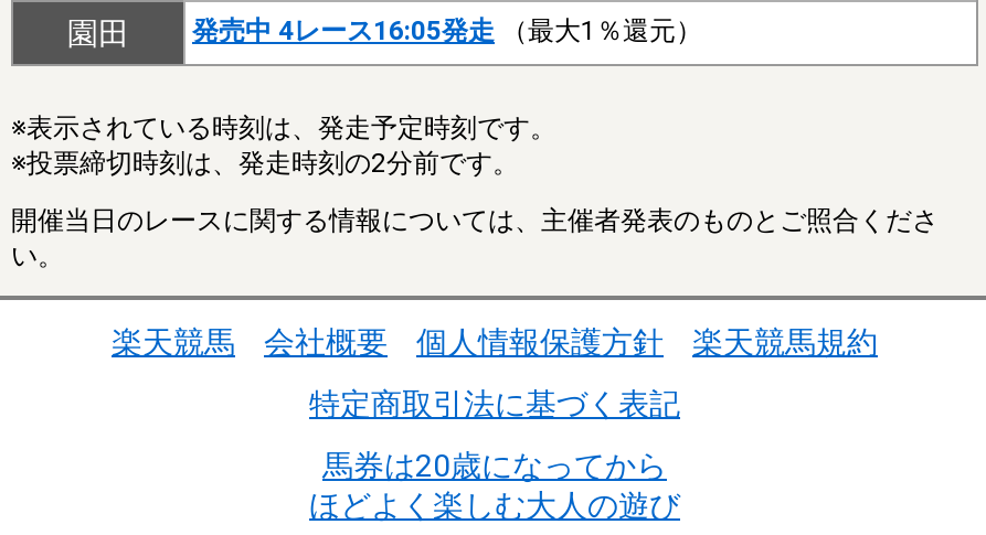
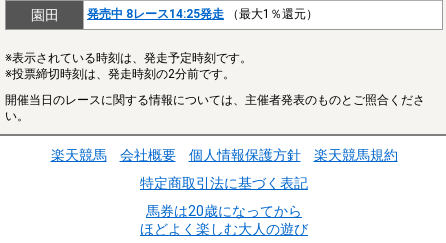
- 発売中 4レース16:05発走（最大1％還元）
+ 発売中 8レース14:25発走（最大1％還元）
